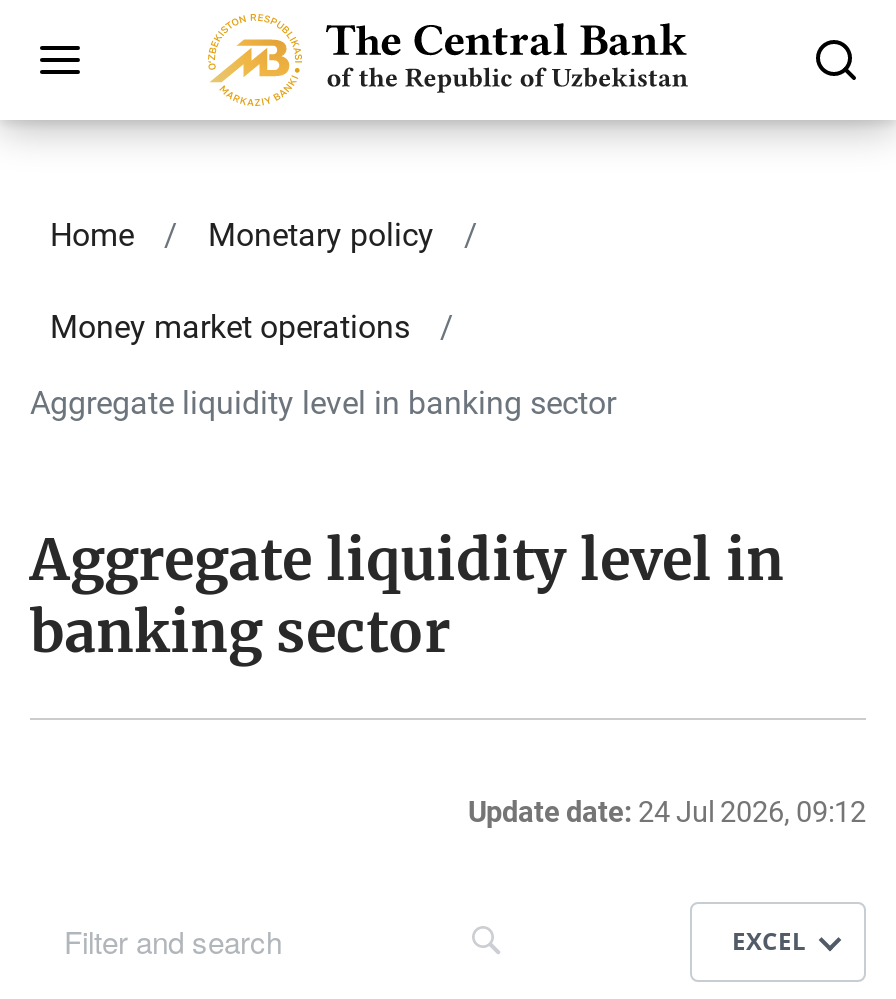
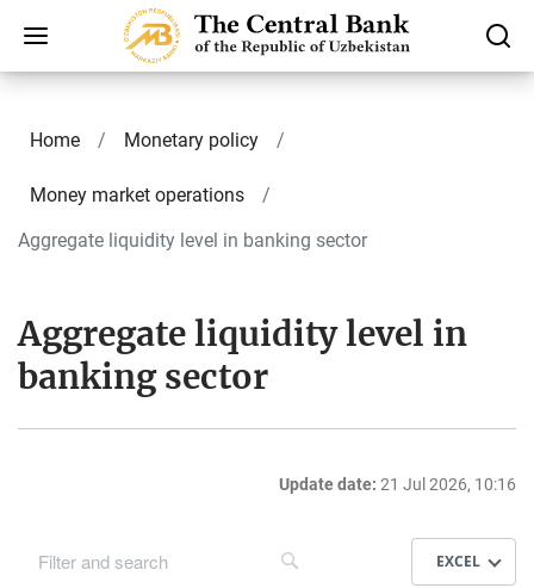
- Update date: 24 Jul 2026, 09:12
+ Update date: 21 Jul 2026, 10:16
